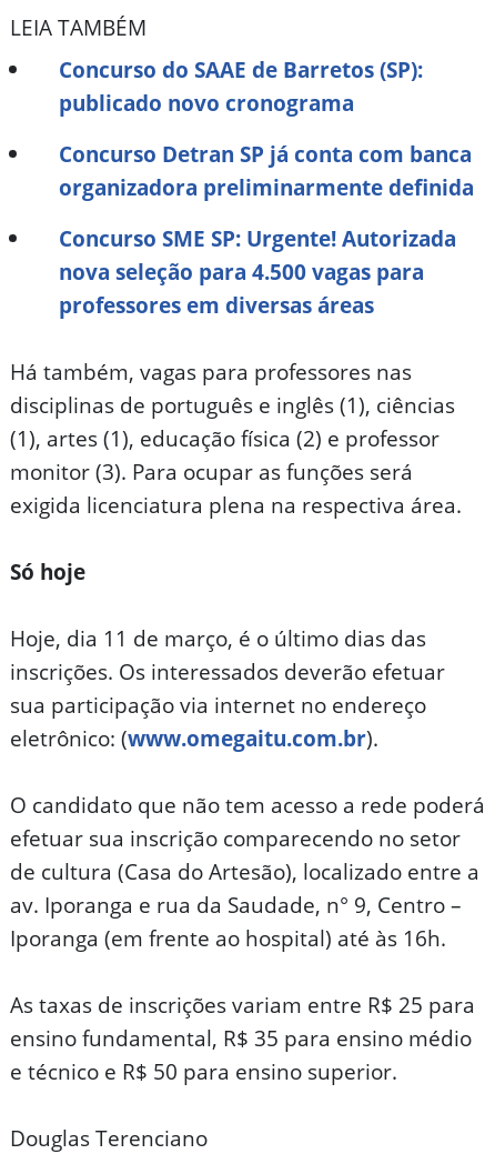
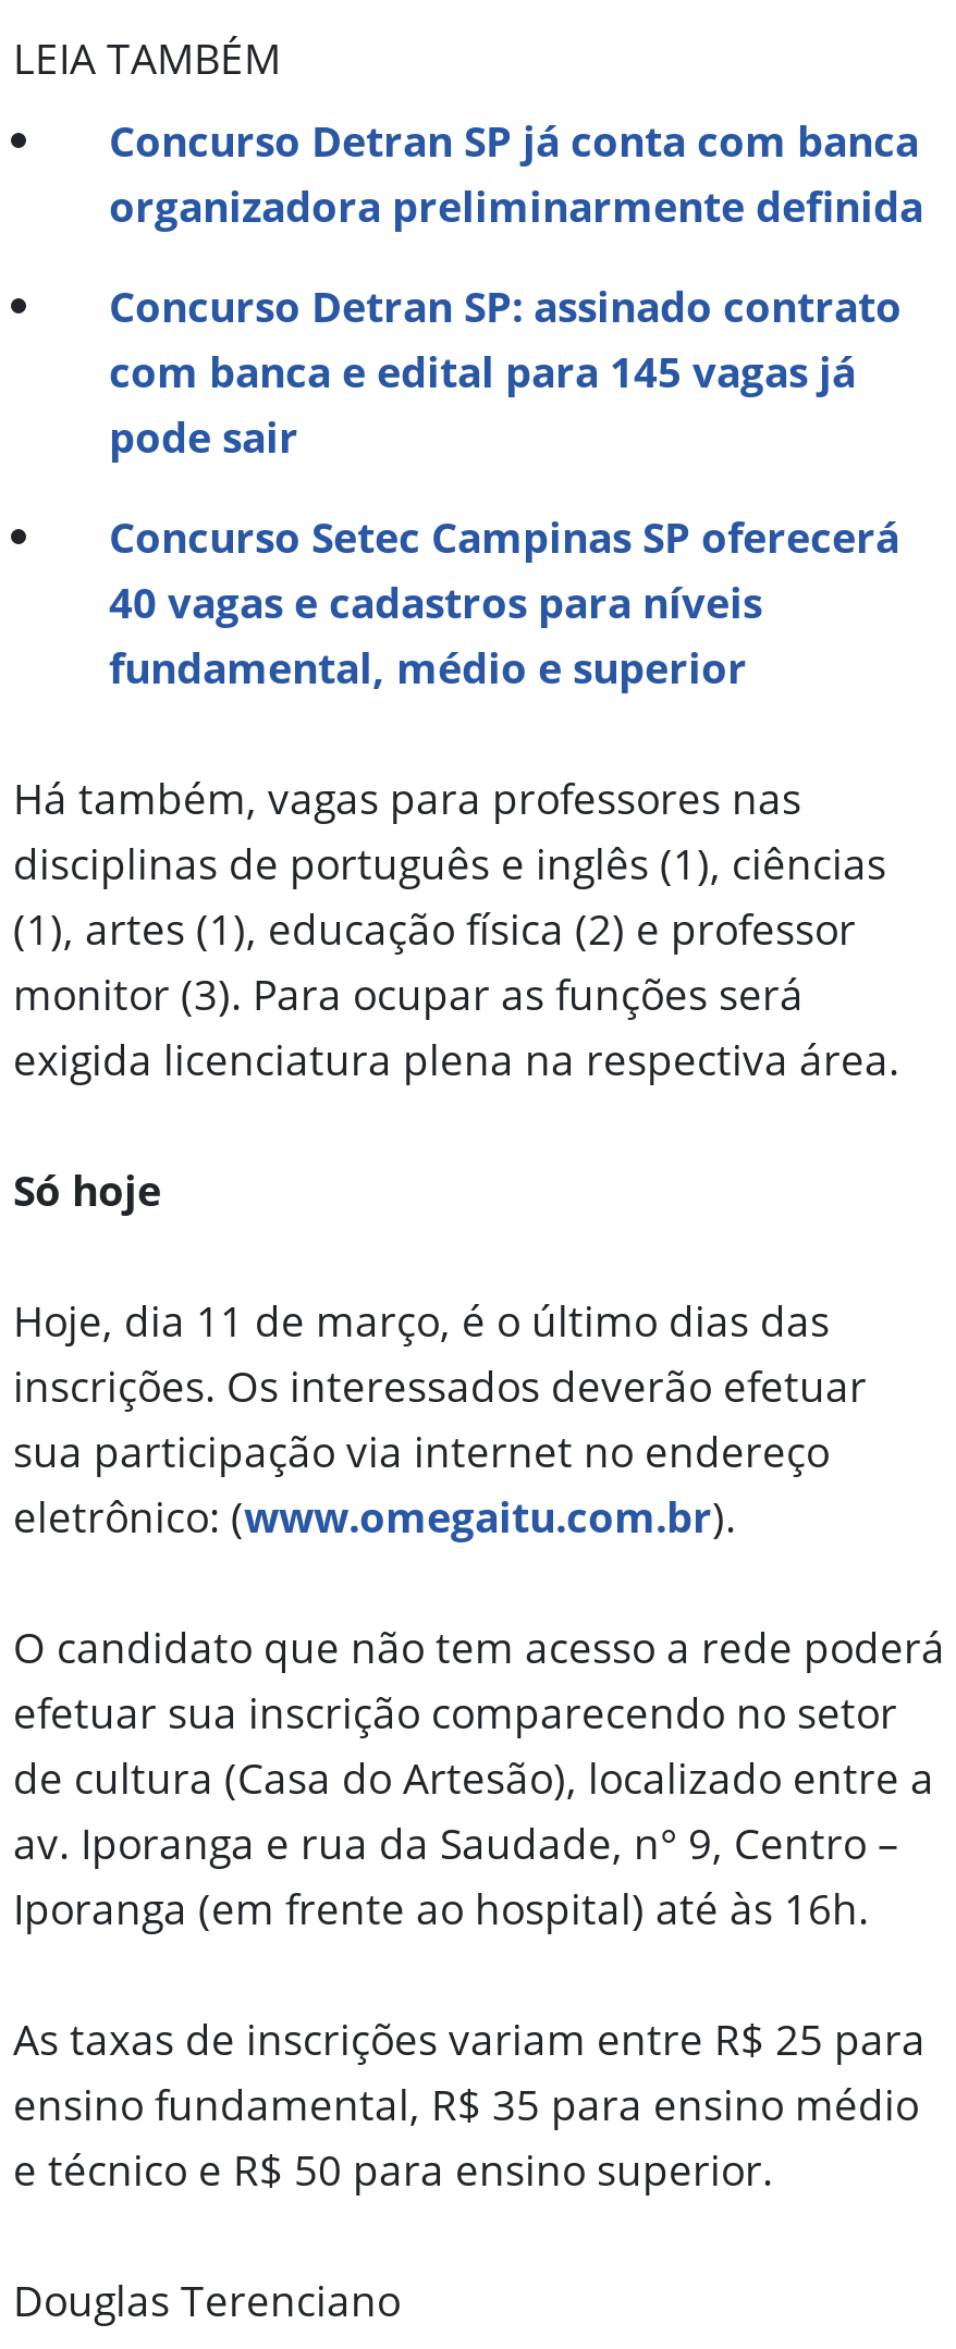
- Concurso do SAAE de Barretos (SP):
- publicado novo cronograma

moved up: Concurso Detran SP já conta com banca | organizadora preliminarmente definida

- Concurso SME SP: Urgente! Autorizada
- nova seleção para 4.500 vagas para
- professores em diversas áreas
+ Concurso Detran SP: assinado contrato
+ com banca e edital para 145 vagas já
+ pode sair
+ Concurso Setec Campinas SP oferecerá
+ 40 vagas e cadastros para níveis
+ fundamental, médio e superior
